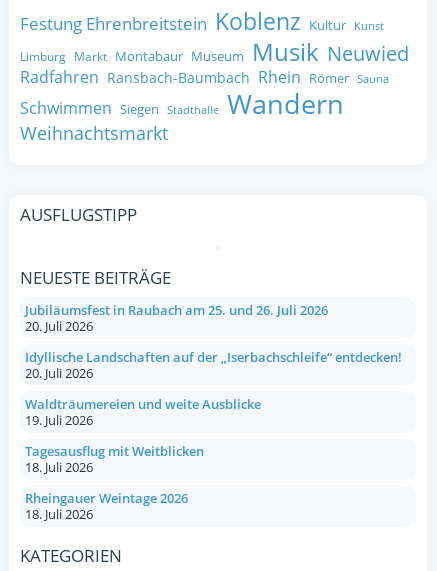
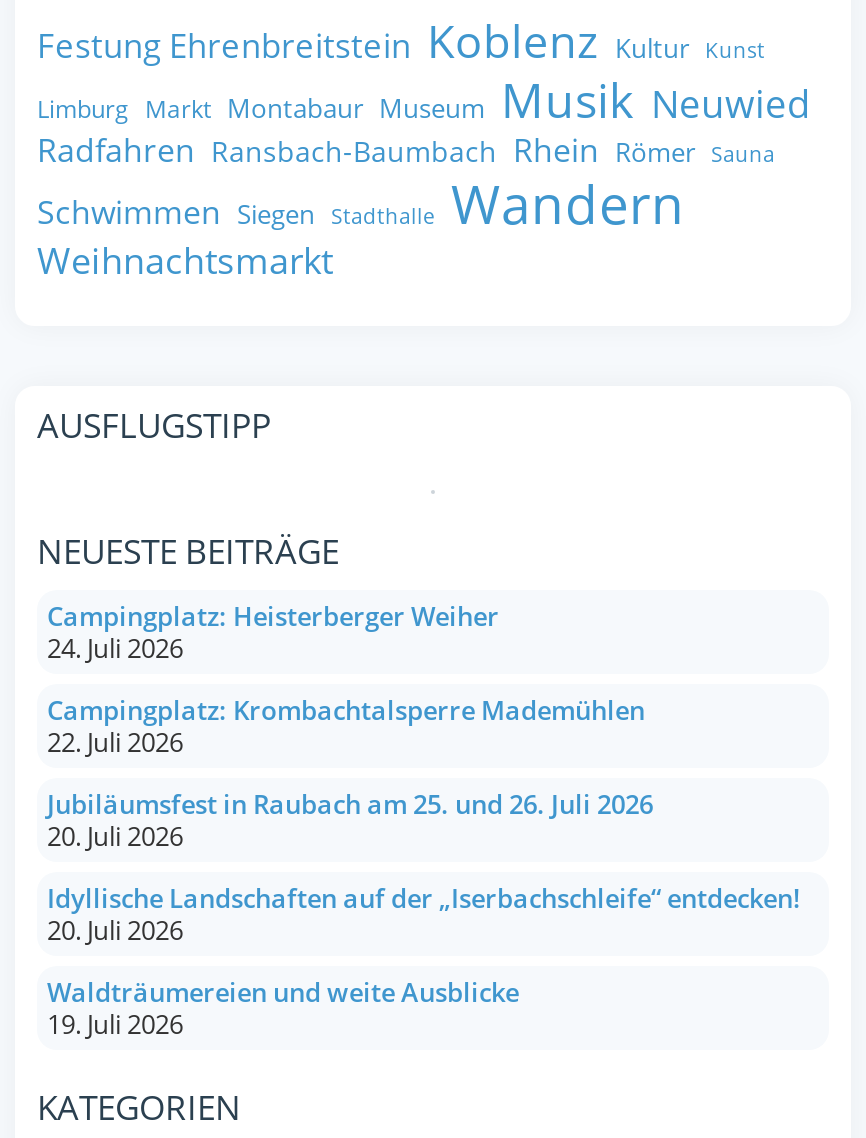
+ Campingplatz: Heisterberger Weiher
+ 24. Juli 2026
+ Campingplatz: Krombachtalsperre Mademühlen
+ 22. Juli 2026

moved down: Jubiläumsfest in Raubach am 25. und 26. Juli 2026 | 20. Juli 2026 | Idyllische Landschaften auf der „Iserbachschleife“ entdecken! | 20. Juli 2026 | Waldträumereien und weite Ausblicke | 19. Juli 2026

- Tagesausflug mit Weitblicken
- 18. Juli 2026
- Rheingauer Weintage 2026
- 18. Juli 2026
